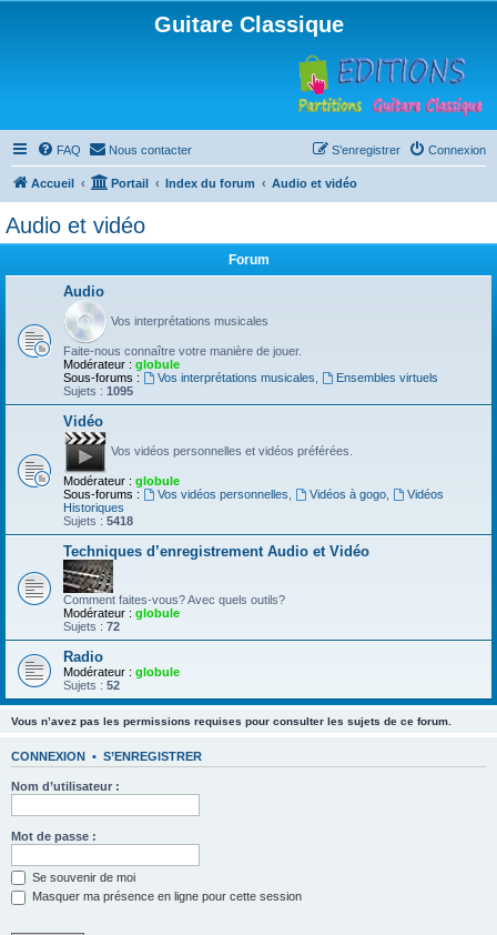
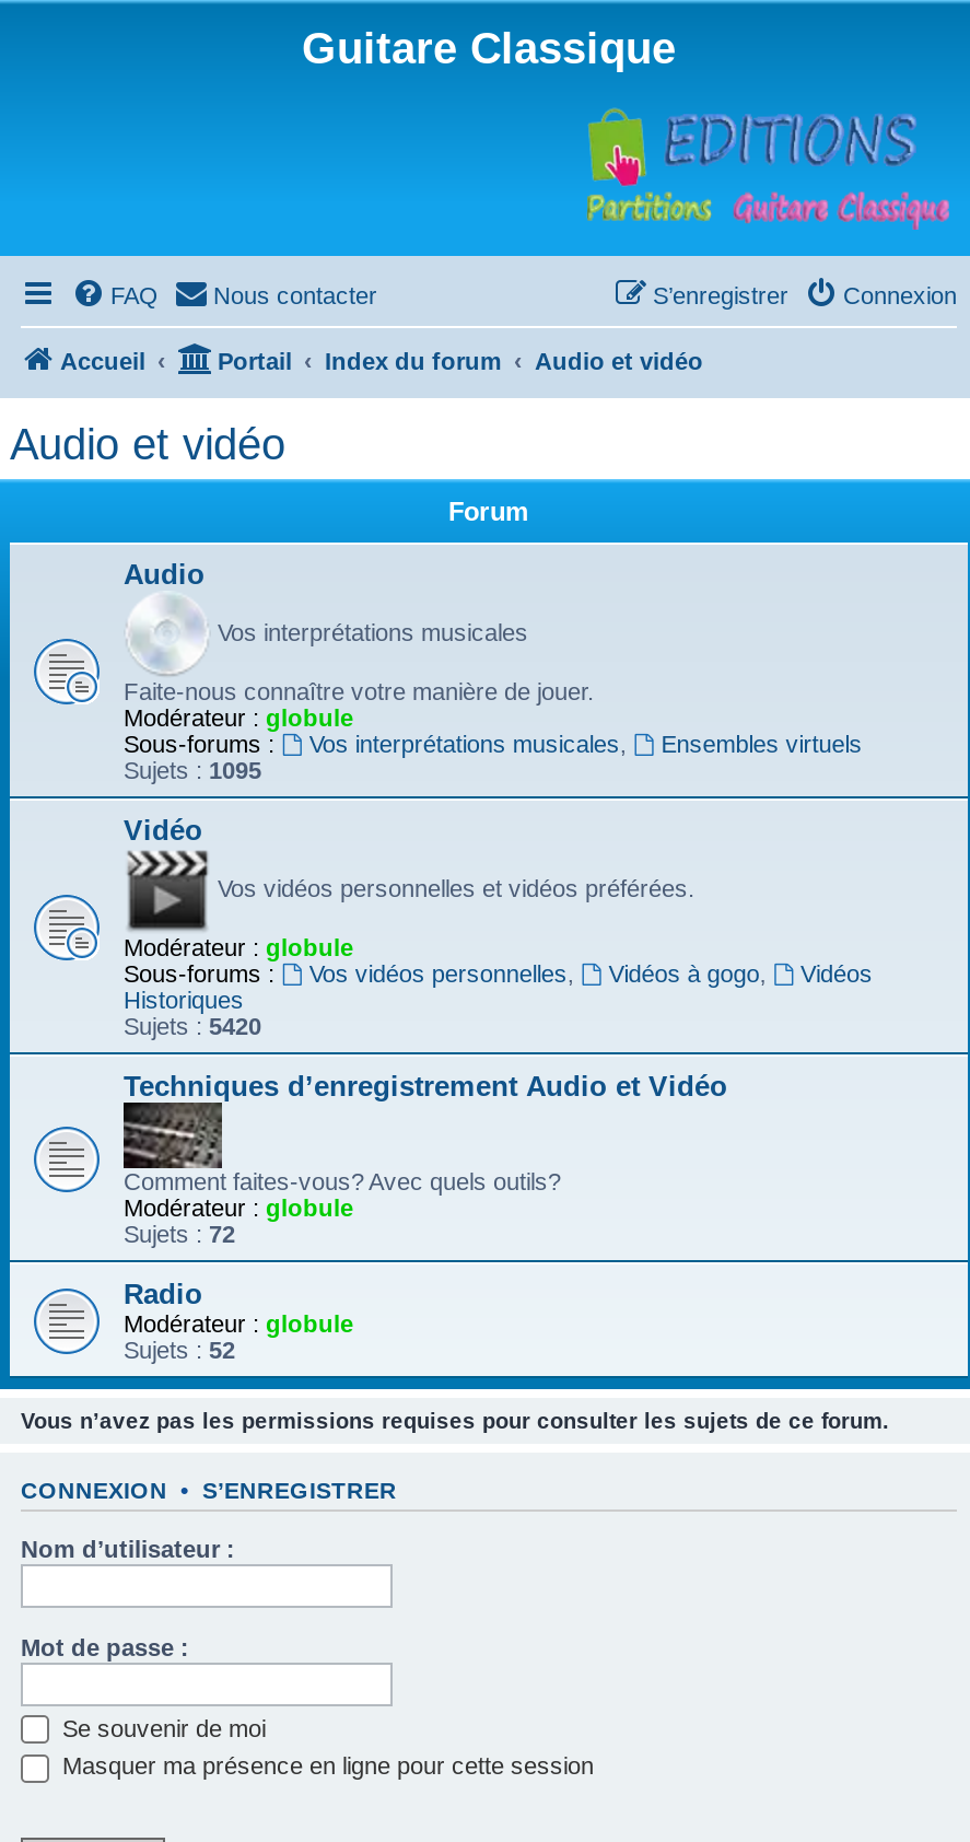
- Sujets : 5418
+ Sujets : 5420
